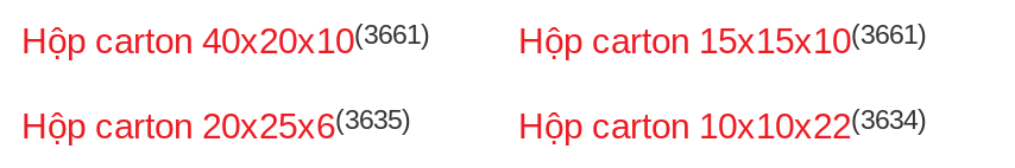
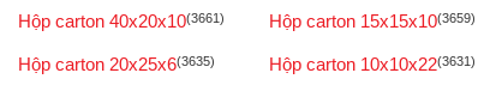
- Hộp carton 15x15x10(3661)
+ Hộp carton 15x15x10(3659)

- Hộp carton 10x10x22(3634)
+ Hộp carton 10x10x22(3631)
